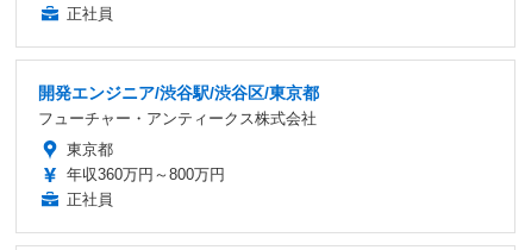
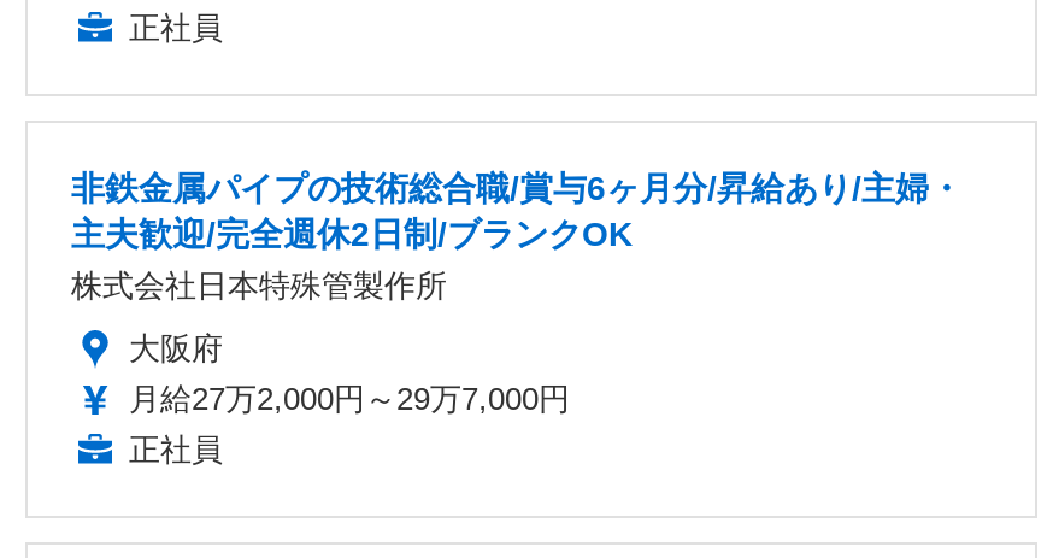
- 開発エンジニア/渋谷駅/渋谷区/東京都
- フューチャー・アンティークス株式会社
+ 非鉄金属パイプの技術総合職/賞与6ヶ月分/昇給あり/主婦・
+ 主夫歓迎/完全週休2日制/ブランクOK
+ 株式会社日本特殊管製作所

- 東京都
- 年収360万円～800万円
+ 大阪府
+ 月給27万2,000円～29万7,000円
